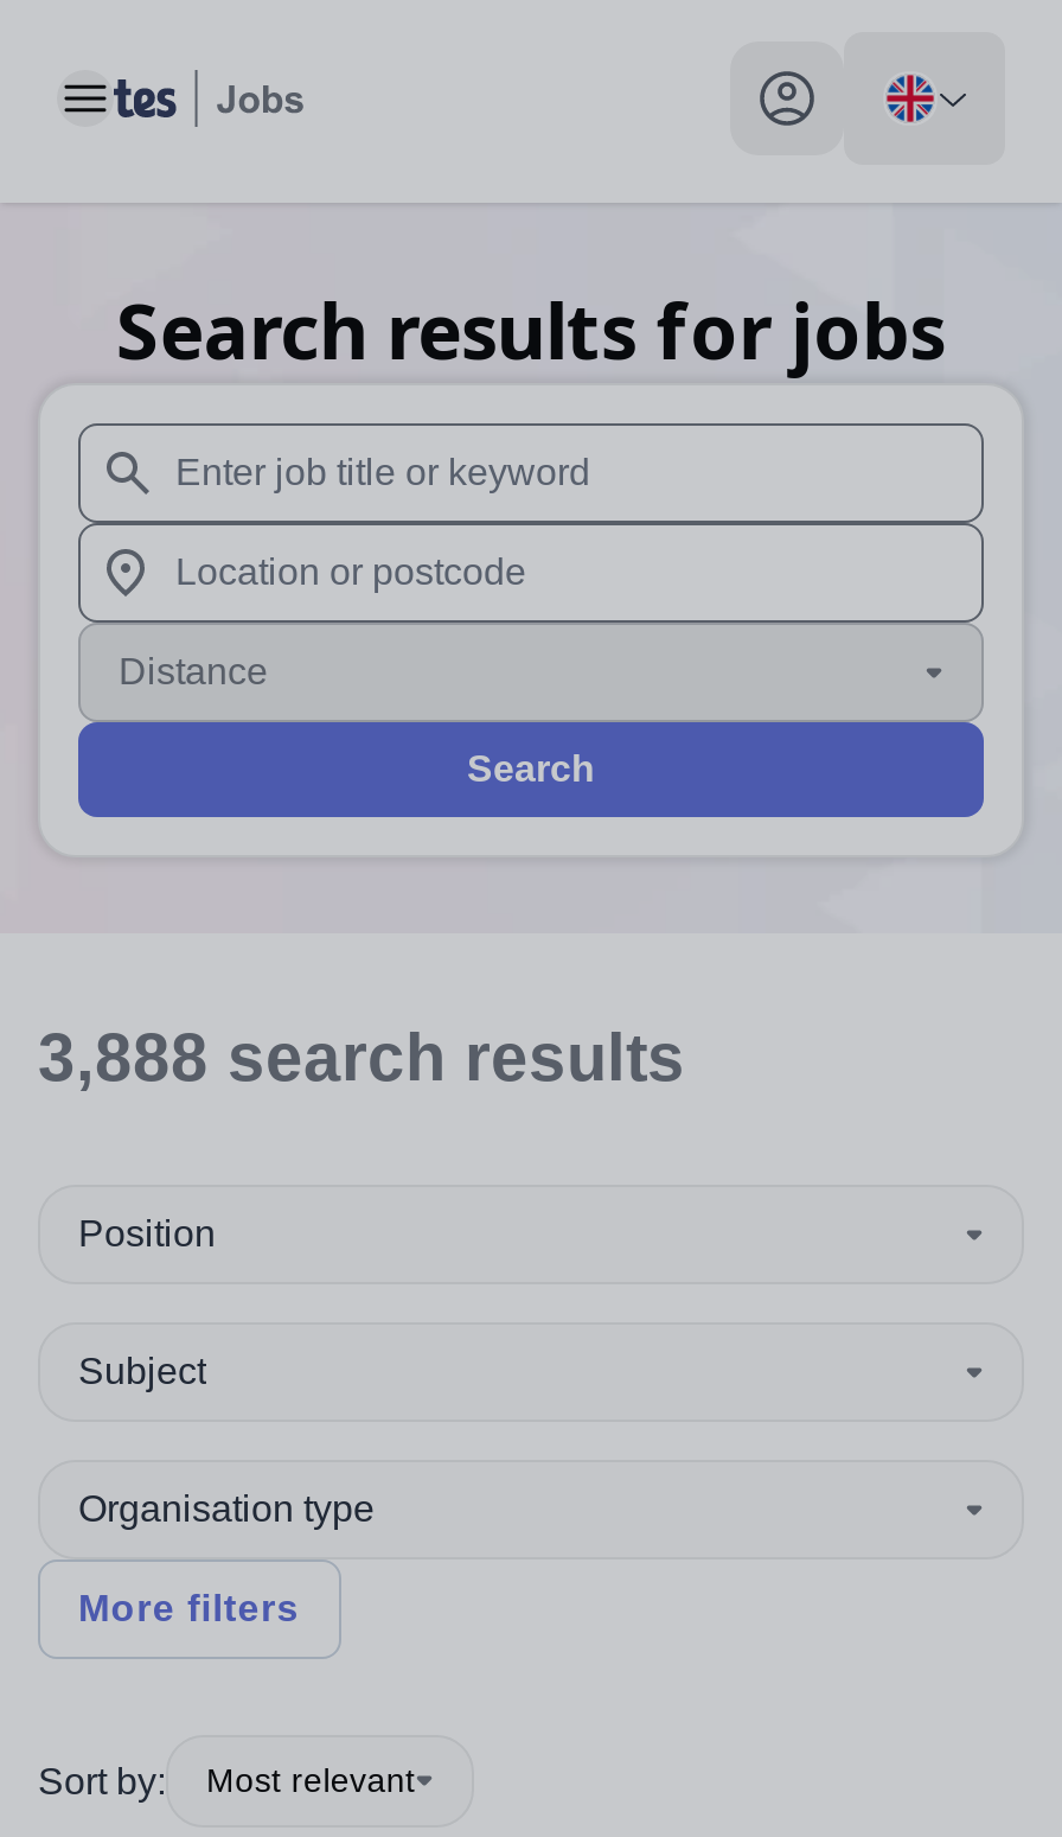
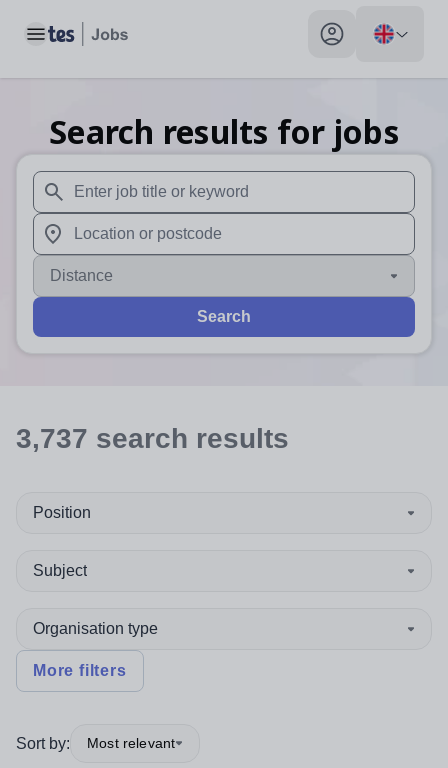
- 3,888 search results
+ 3,737 search results
